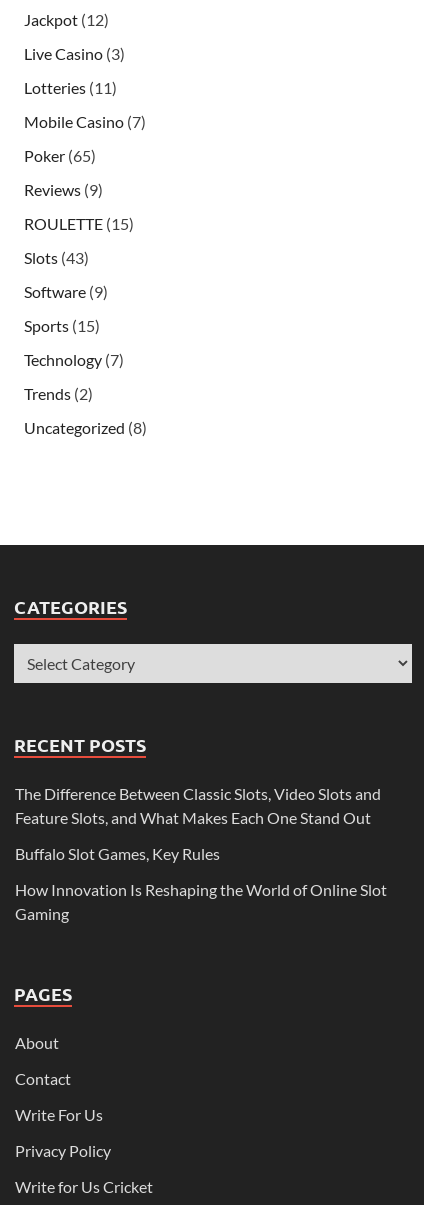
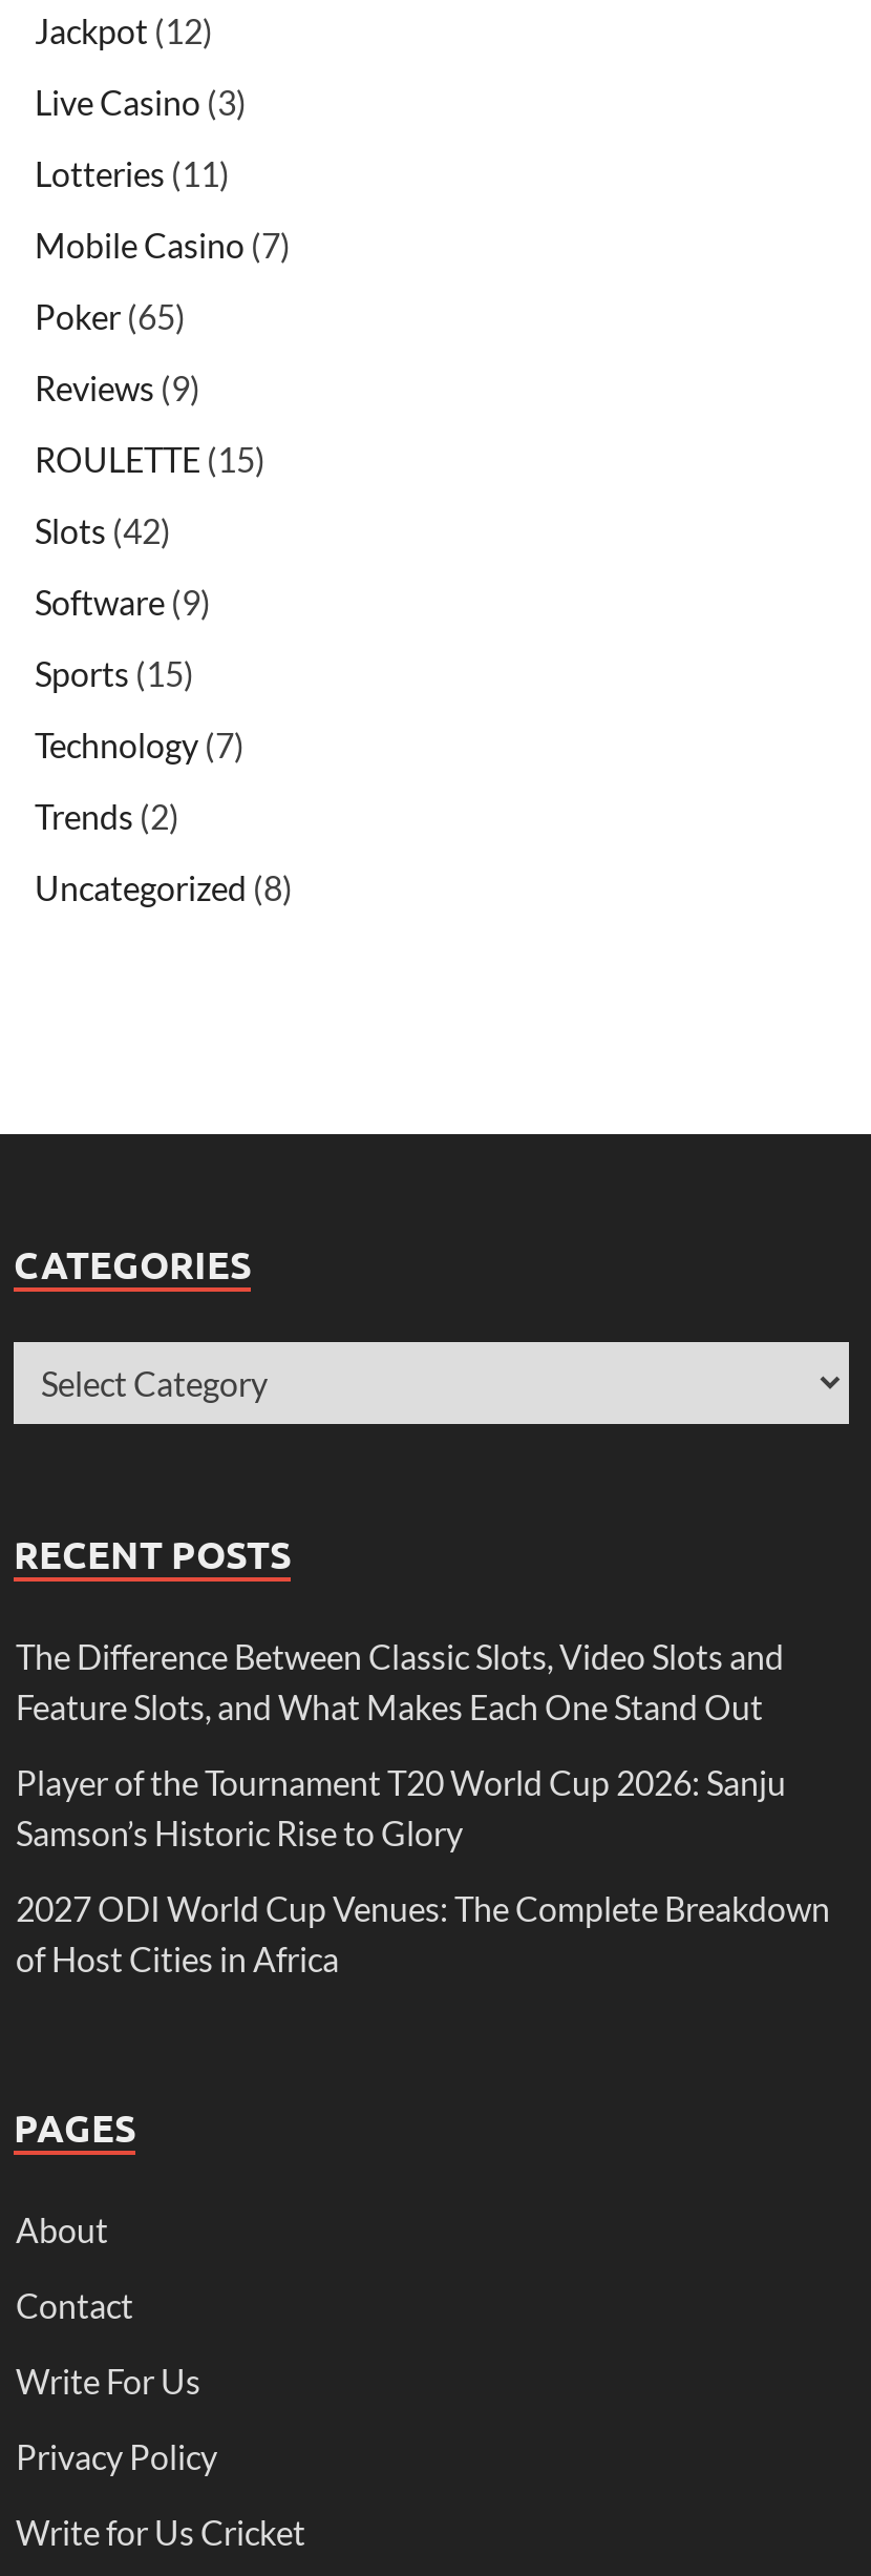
- Slots (43)
+ Slots (42)

- Buffalo Slot Games, Key Rules
+ Player of the Tournament T20 World Cup 2026: Sanju
+ Samson’s Historic Rise to Glory

- How Innovation Is Reshaping the World of Online Slot
- Gaming
+ 2027 ODI World Cup Venues: The Complete Breakdown
+ of Host Cities in Africa
